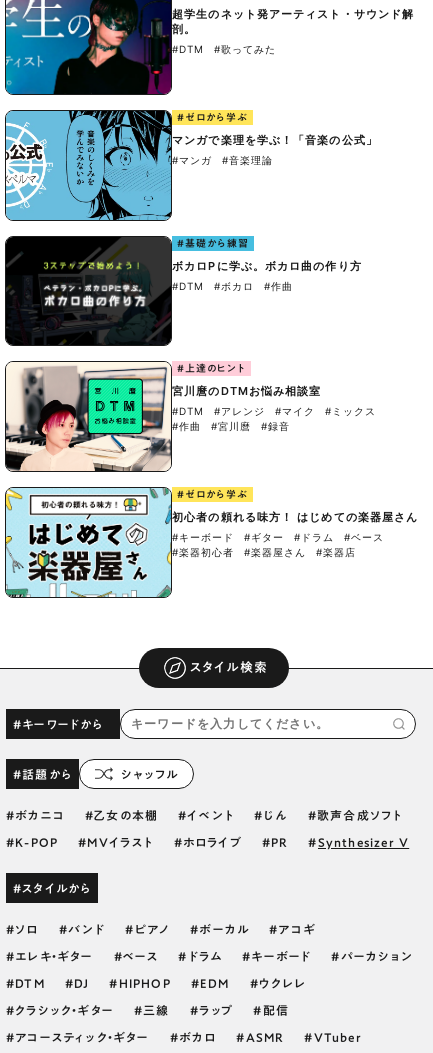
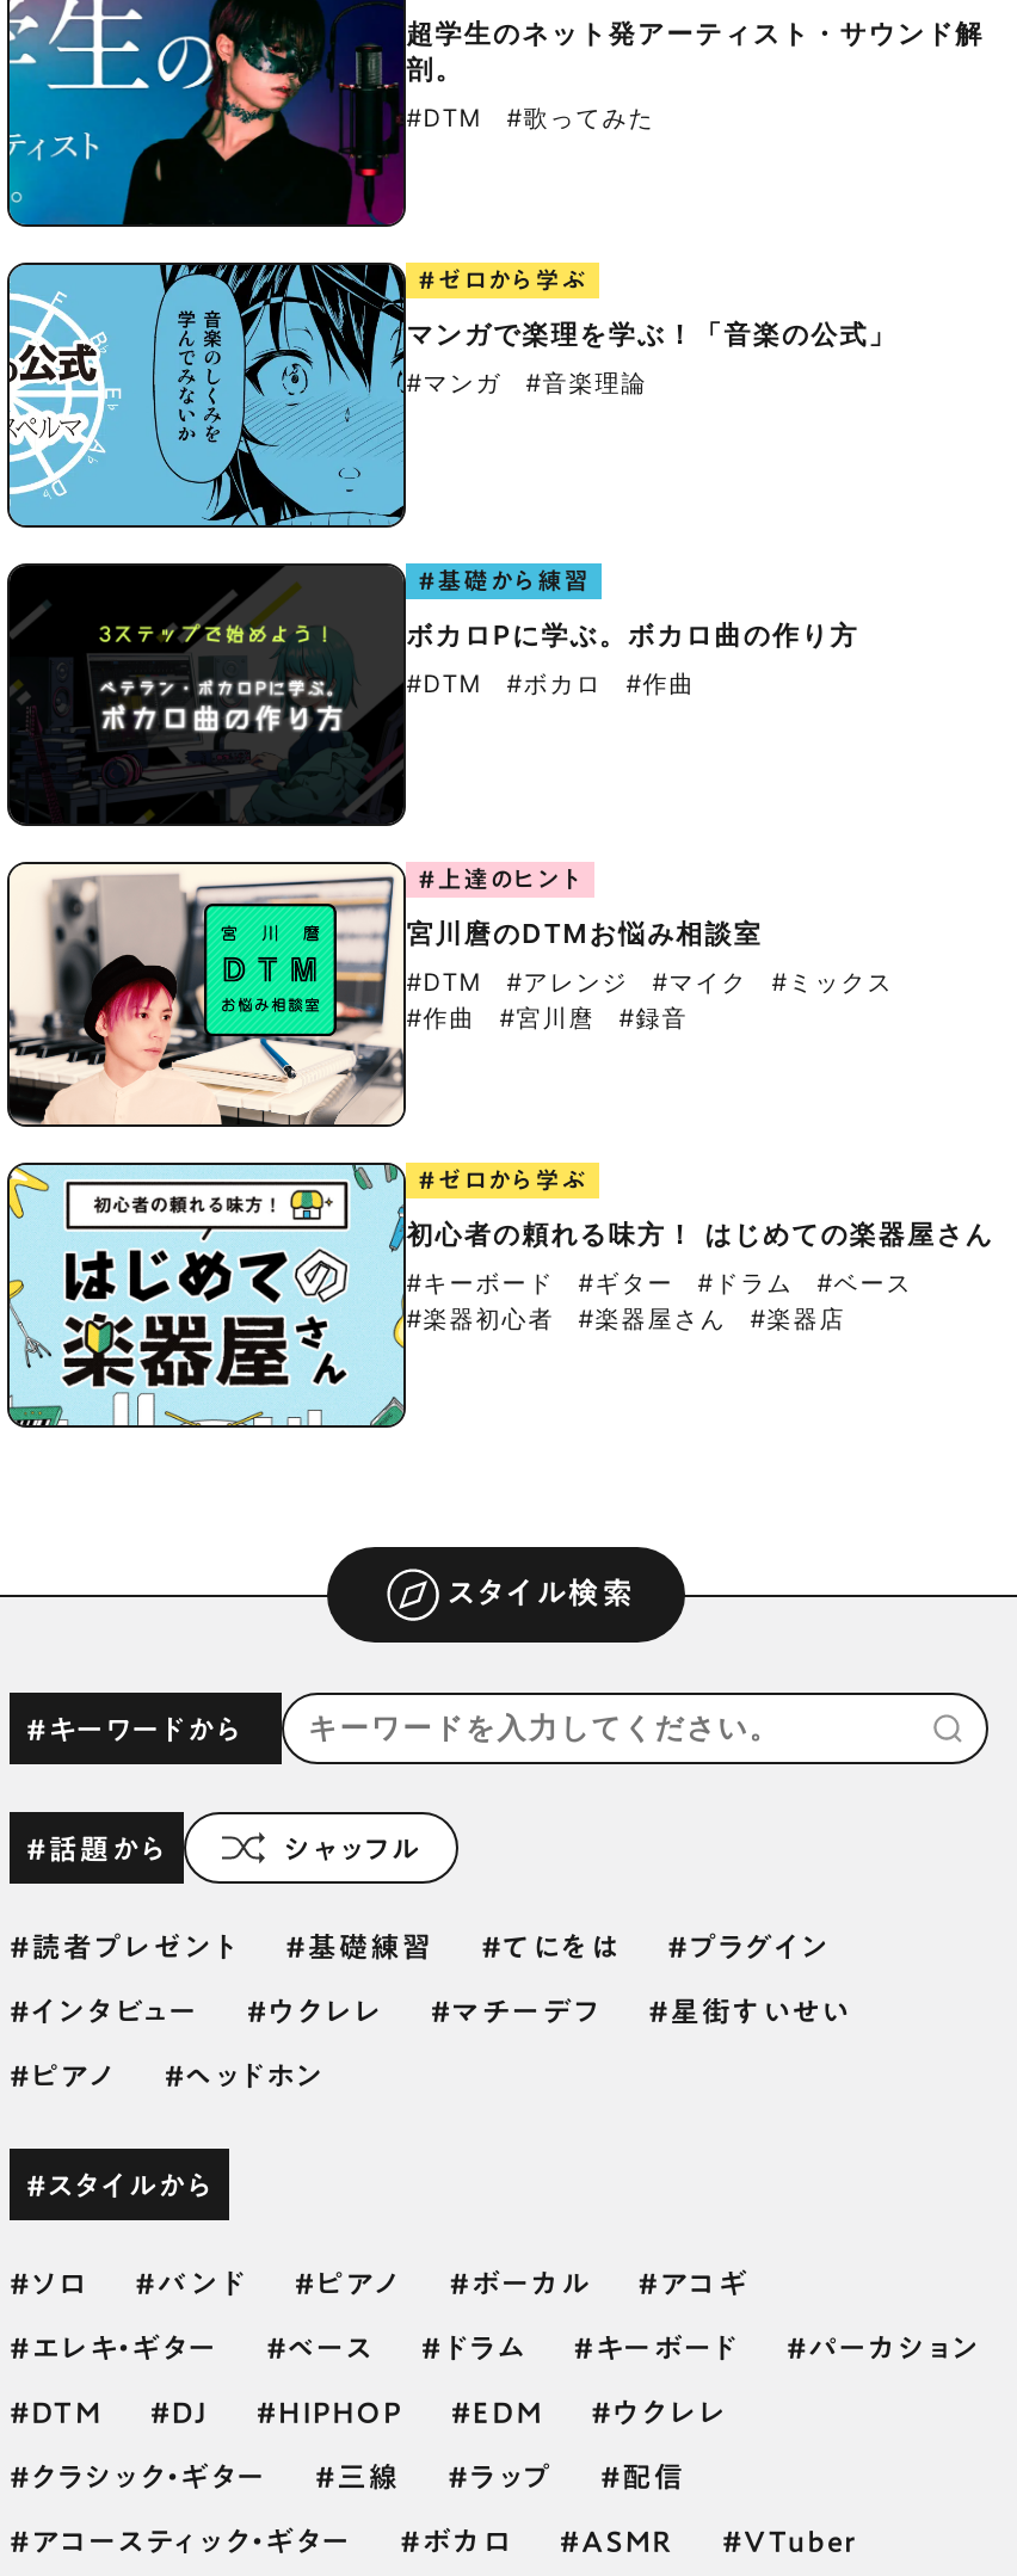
- ボカニコ
- 乙女の本棚
- イベント
- じん
- 歌声合成ソフト
- K-POP
- MVイラスト
- ホロライブ
- PR
- Synthesizer V
+ 読者プレゼント
+ 基礎練習
+ てにをは
+ プラグイン
+ インタビュー
+ ウクレレ
+ マチーデフ
+ 星街すいせい
+ ピアノ
+ ヘッドホン
